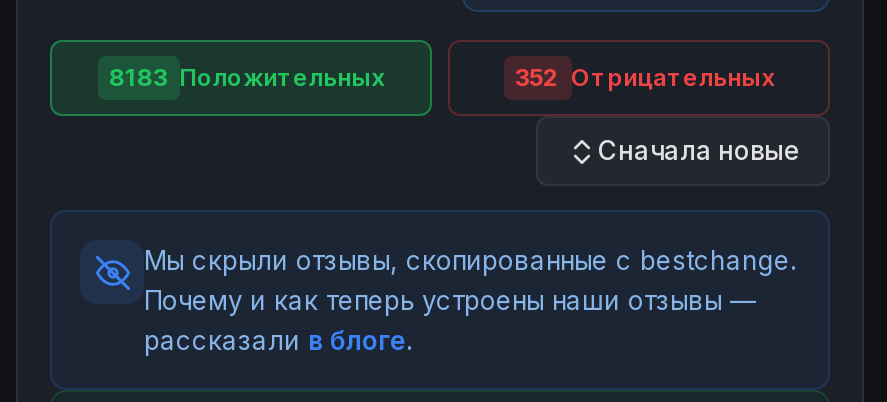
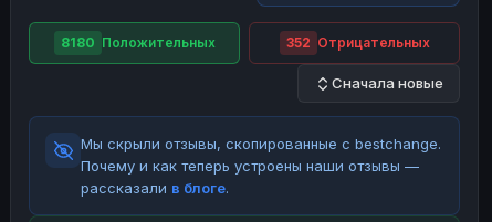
- 8183 Положительных
+ 8180 Положительных
